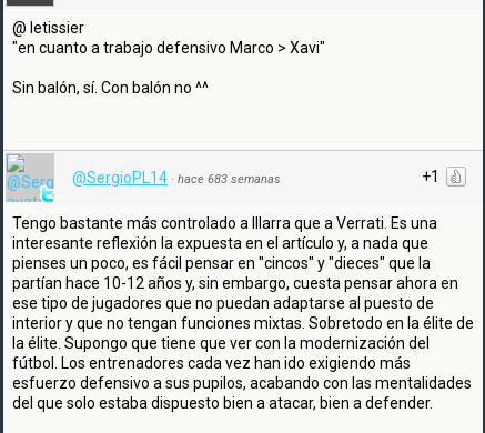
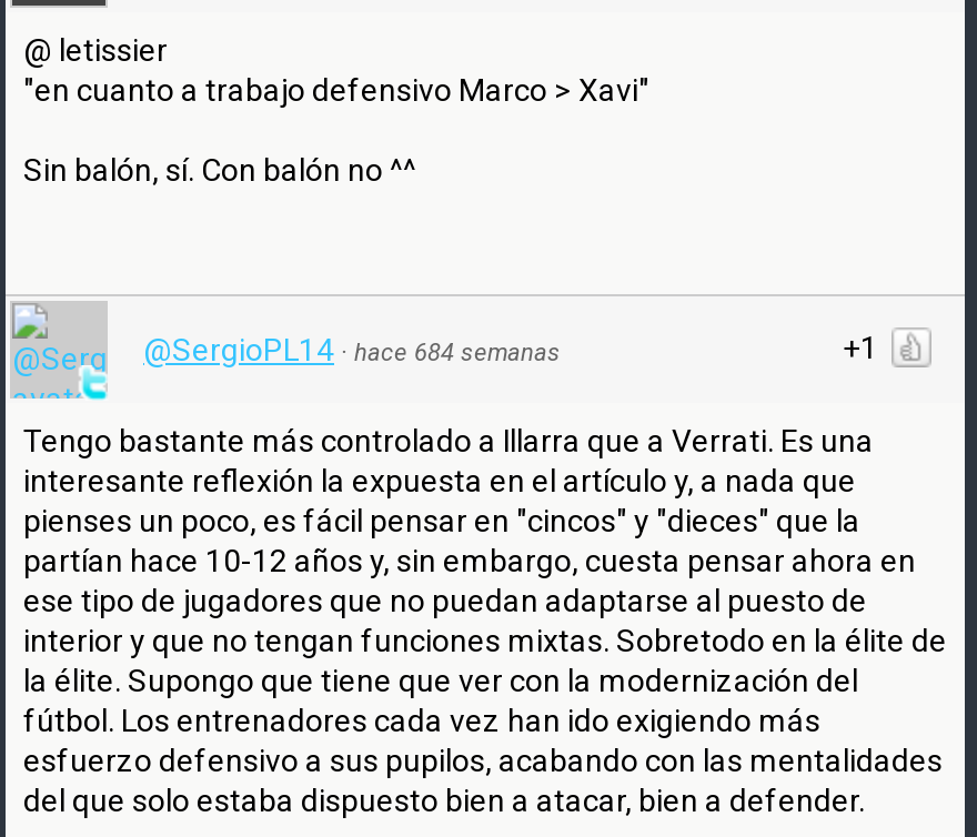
- @SergioPL14 · hace 683 semanas
+ @SergioPL14 · hace 684 semanas
